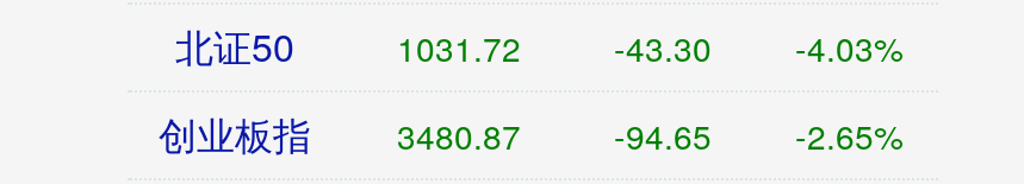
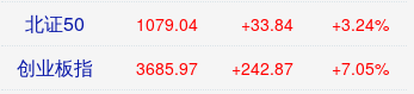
- 1031.72
+ 1079.04

- -43.30
+ +33.84

- -4.03%
+ +3.24%

- 3480.87
+ 3685.97

- -94.65
+ +242.87

- -2.65%
+ +7.05%
